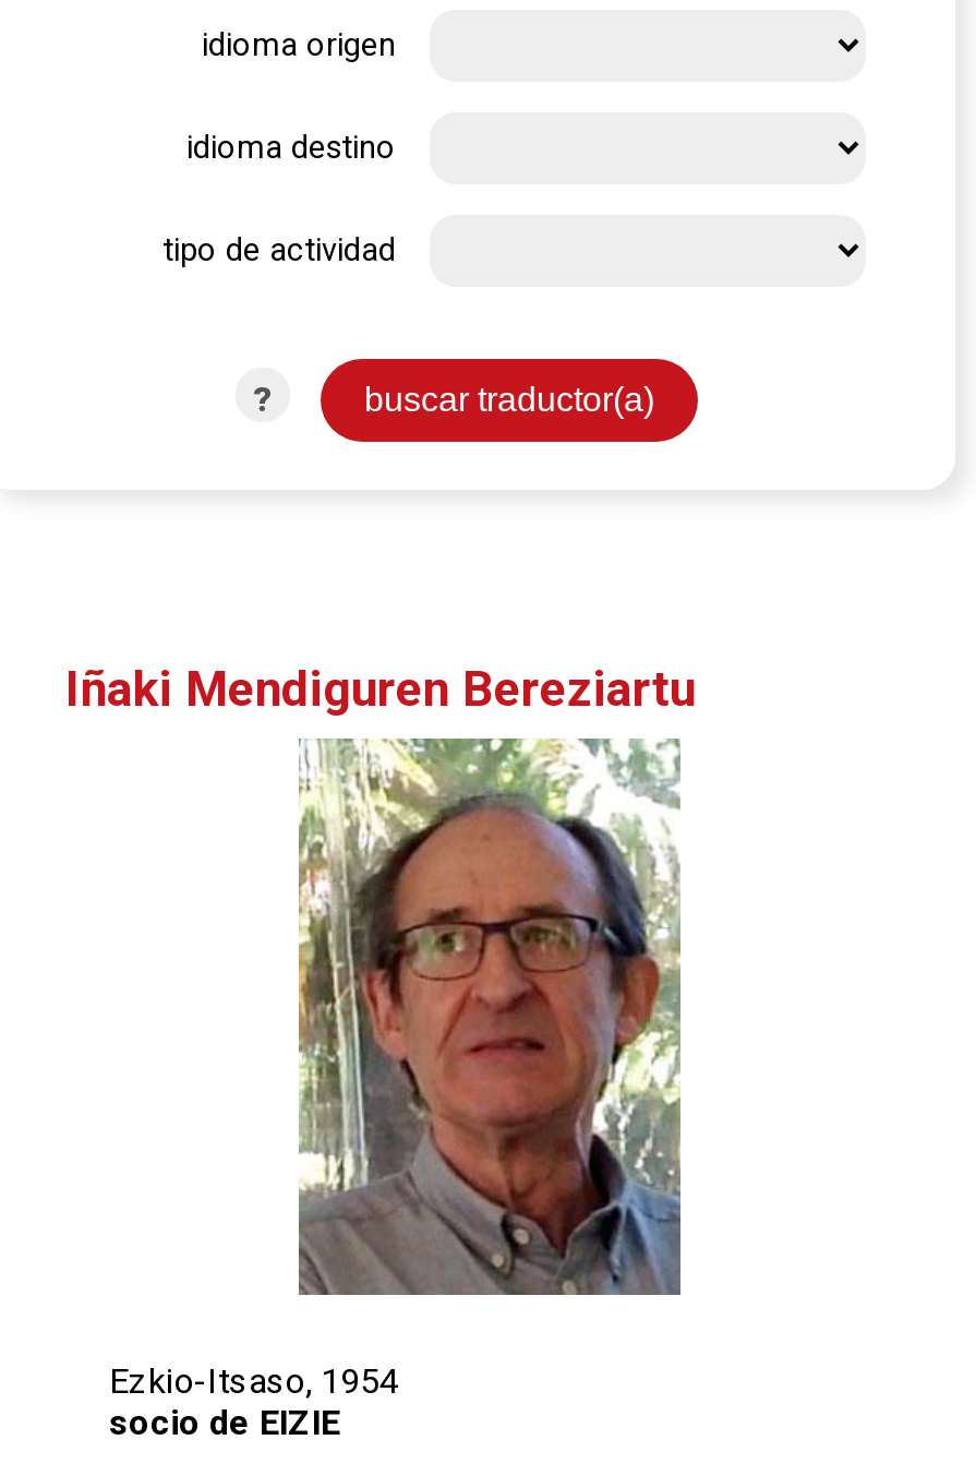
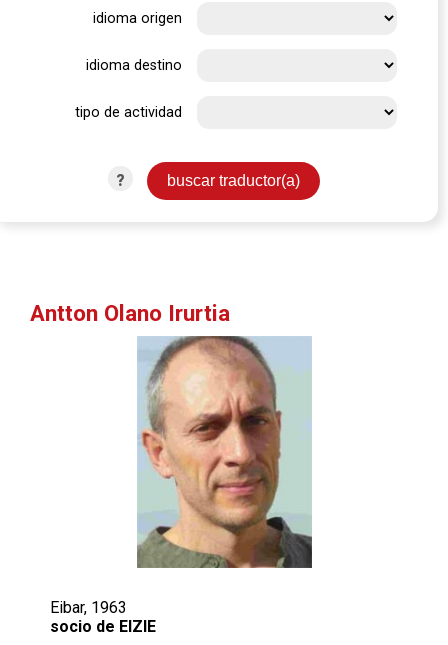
- Iñaki Mendiguren Bereziartu
+ Antton Olano Irurtia

- [image]
- Ezkio-Itsaso, 1954
+ [image]
+ Eibar, 1963
